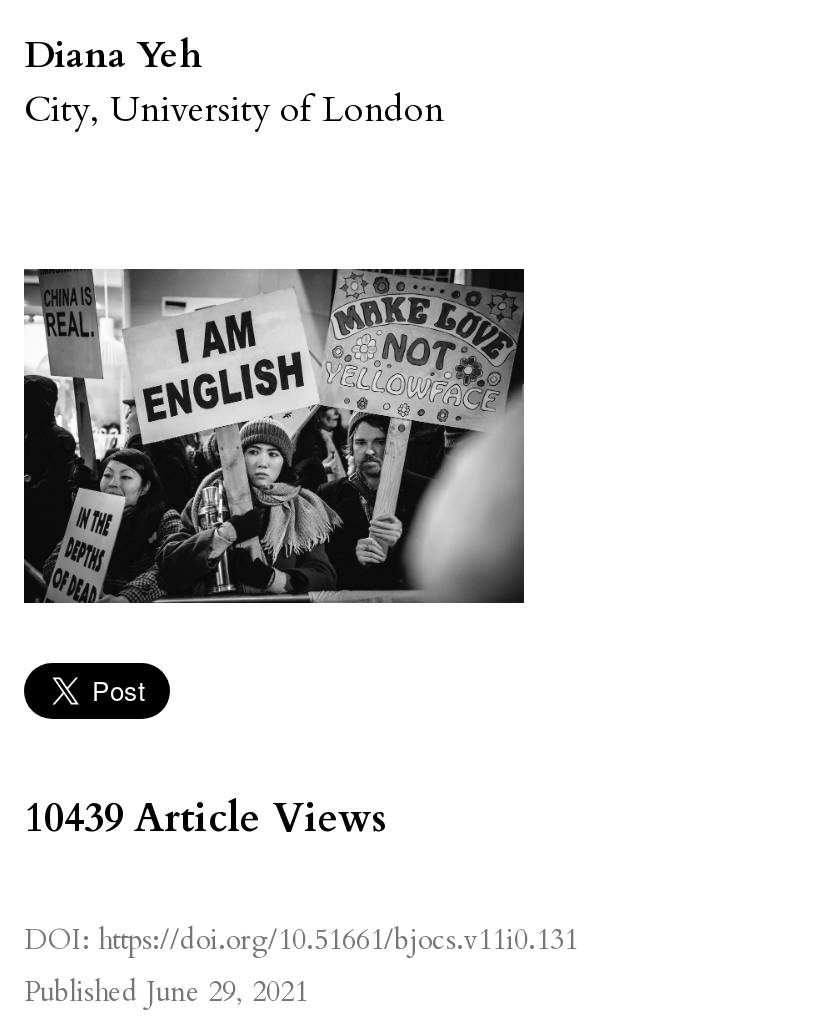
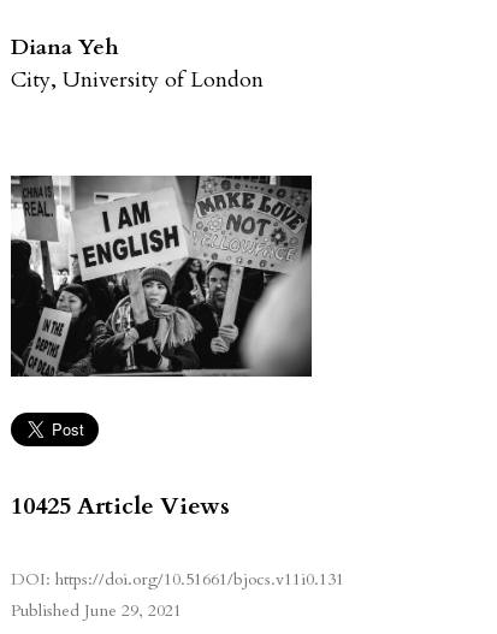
- 10439 Article Views
+ 10425 Article Views
